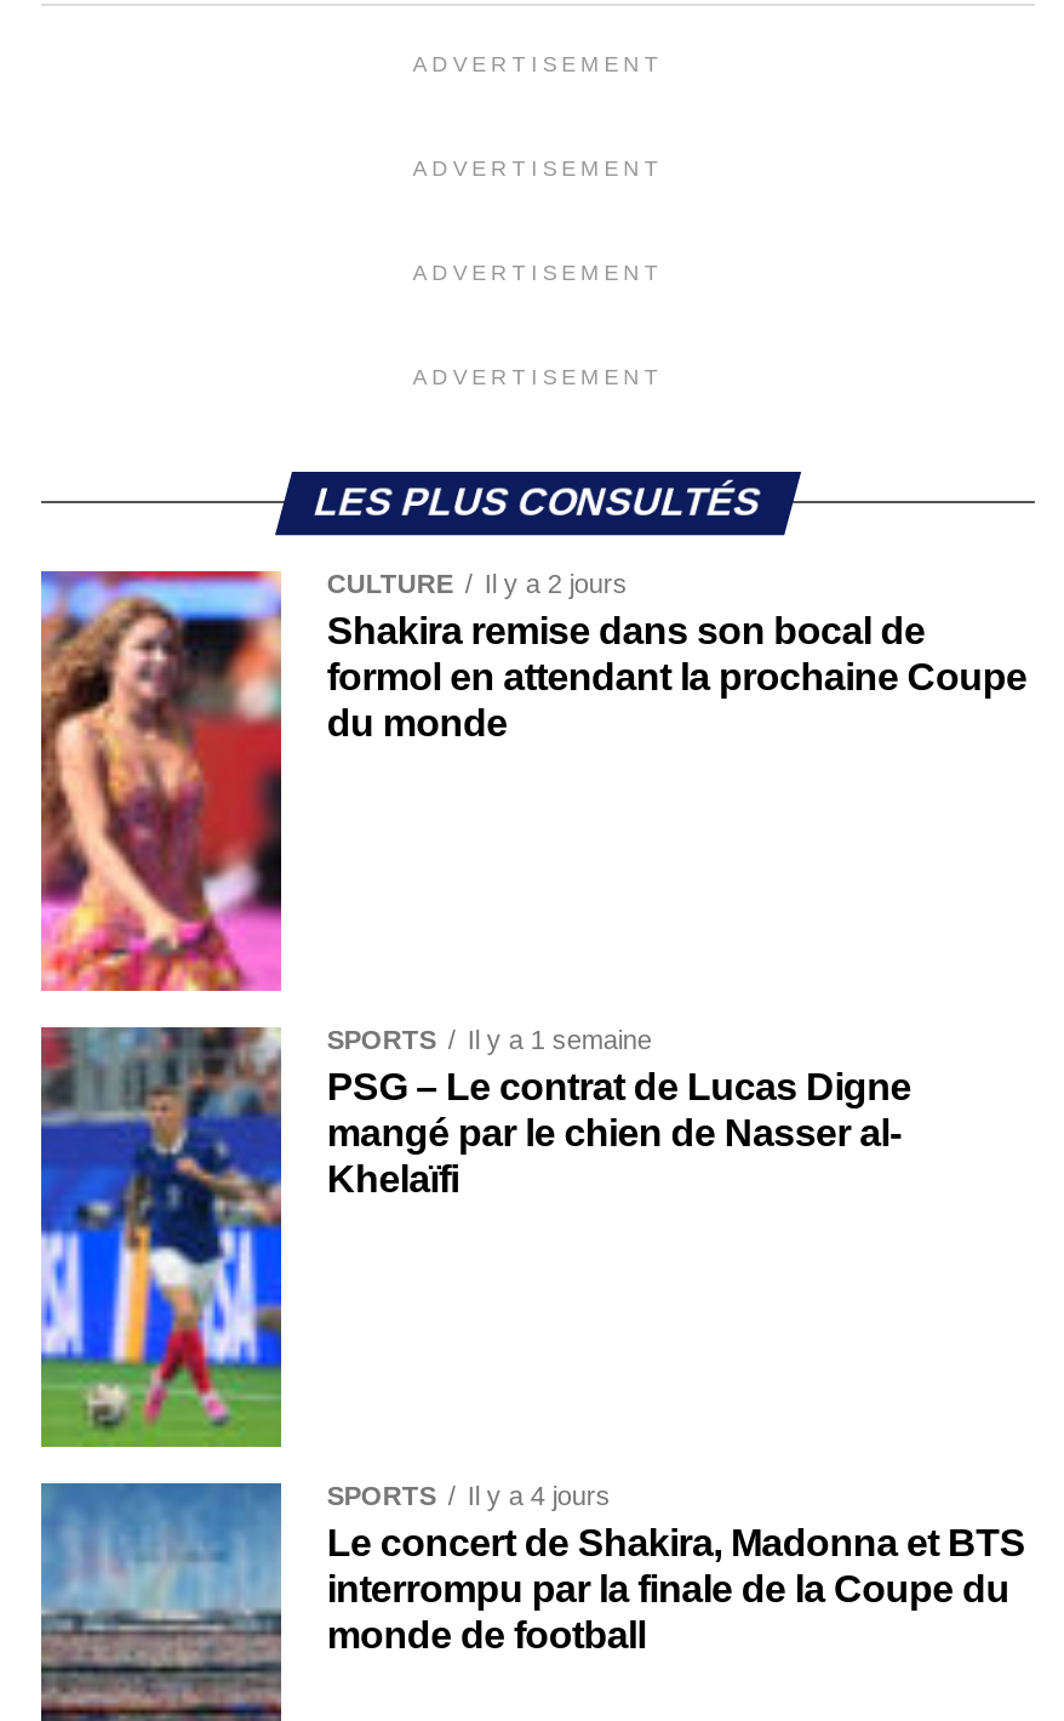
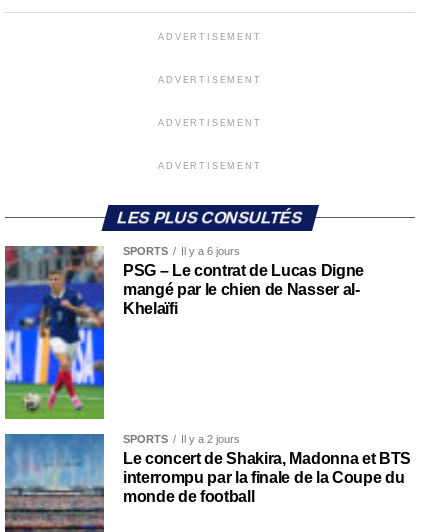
- [image]
- CULTURE
- Il y a 2 jours
- Shakira remise dans son bocal de
- formol en attendant la prochaine Coupe
- du monde

- SPORTS Il y a 1 semaine
+ SPORTS Il y a 6 jours

- SPORTS Il y a 4 jours
+ SPORTS Il y a 2 jours
